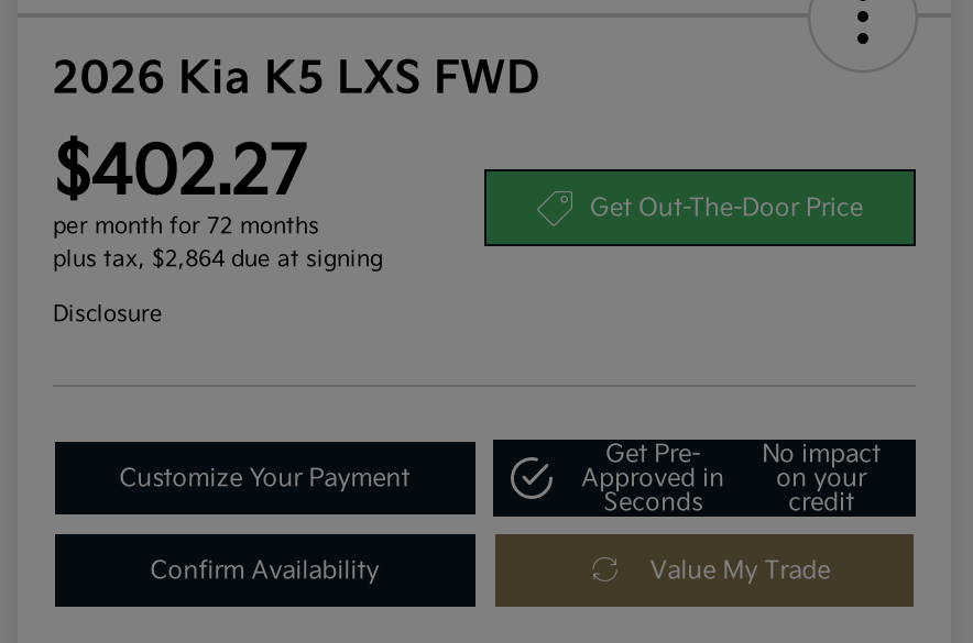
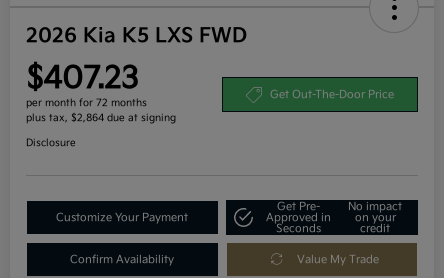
- $402.27
+ $407.23
